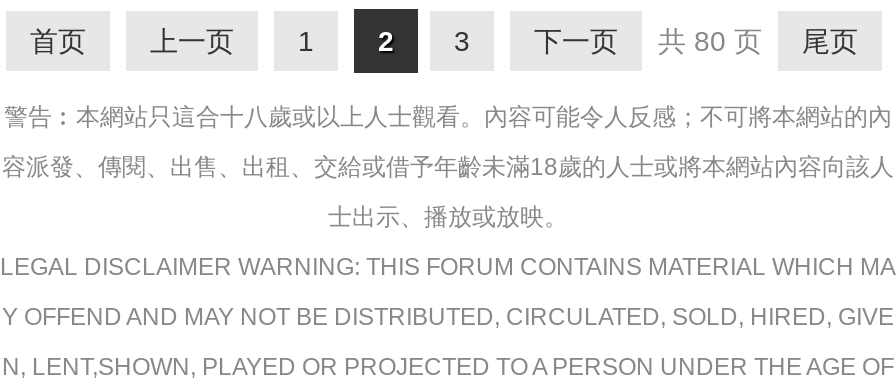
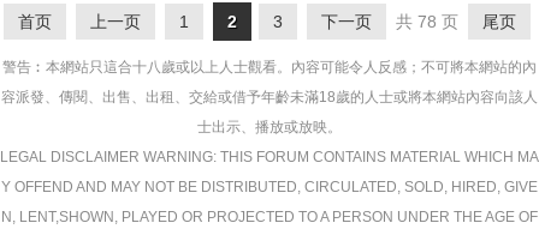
- 首页 上一页 1 2 3 下一页 共 80 页 尾页
+ 首页 上一页 1 2 3 下一页 共 78 页 尾页
